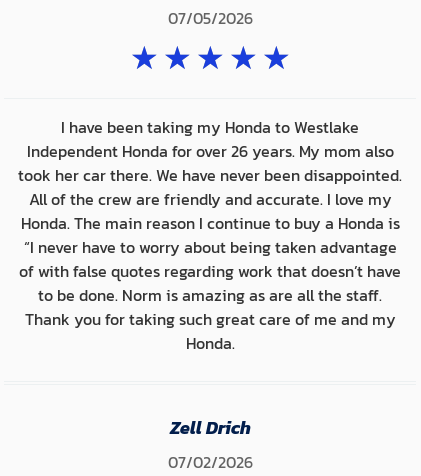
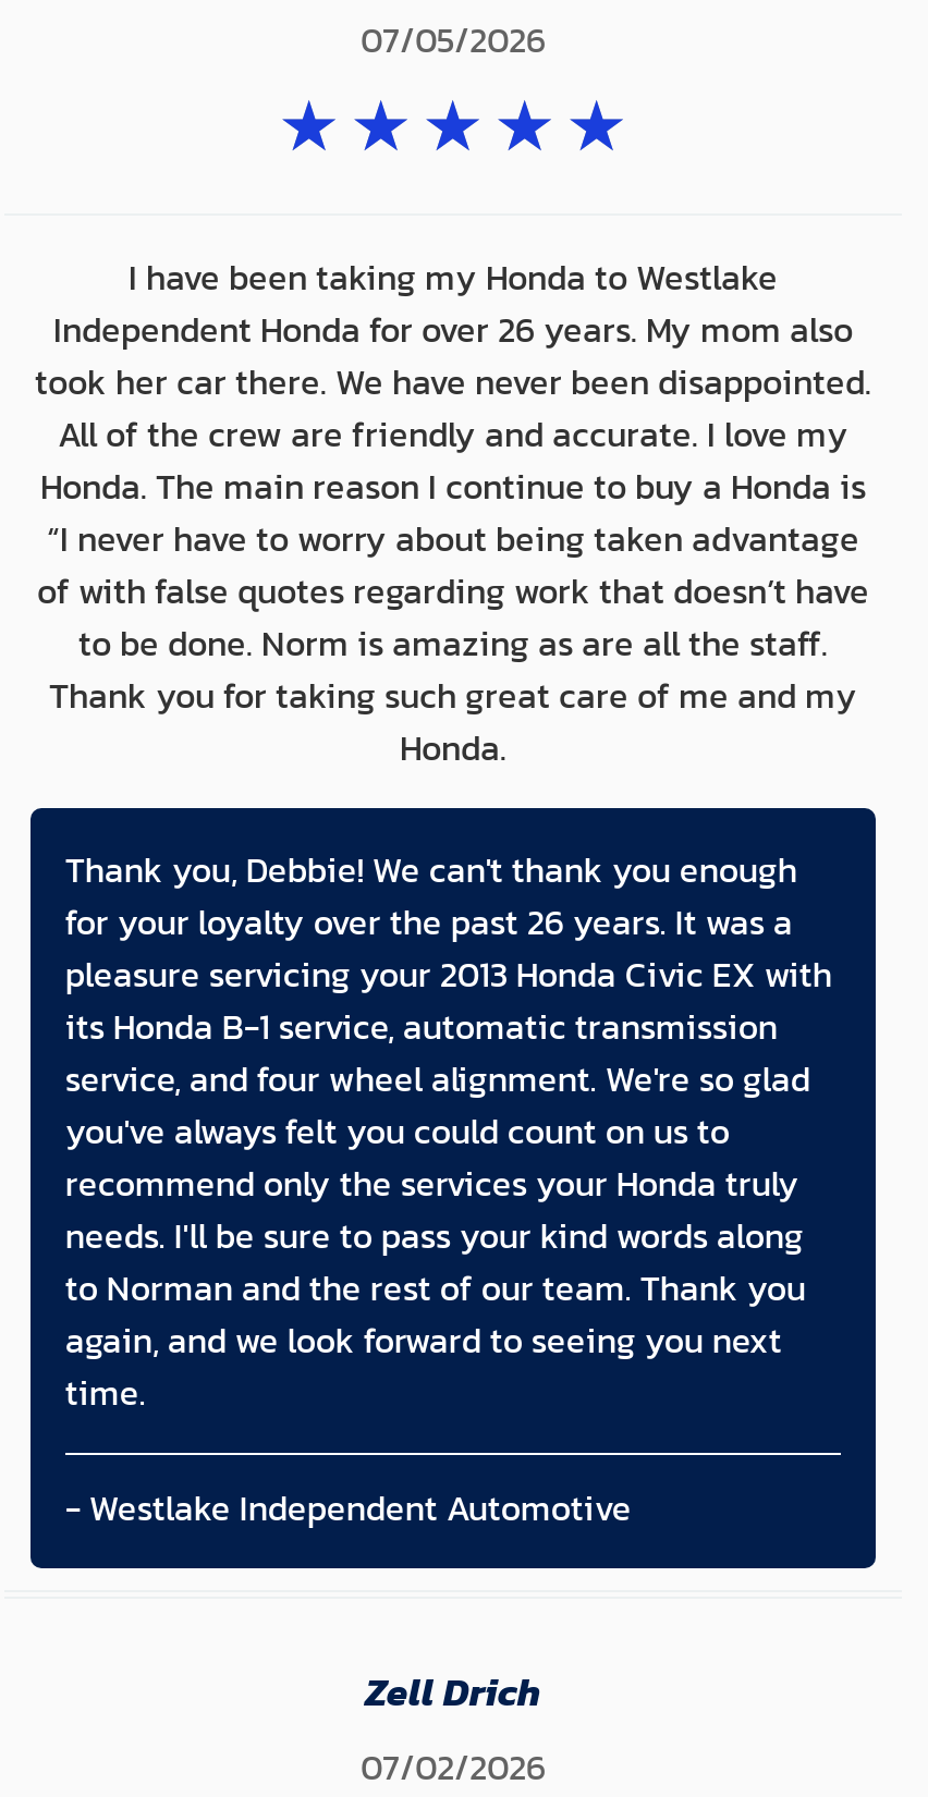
+ [image]
+ Thank you, Debbie! We can't thank you enough
+ for your loyalty over the past 26 years. It was a
+ pleasure servicing your 2013 Honda Civic EX with
+ its Honda B-1 service, automatic transmission
+ service, and four wheel alignment. We're so glad
+ you've always felt you could count on us to
+ recommend only the services your Honda truly
+ needs. I'll be sure to pass your kind words along
+ to Norman and the rest of our team. Thank you
+ again, and we look forward to seeing you next
+ time.
+ - Westlake Independent Automotive
